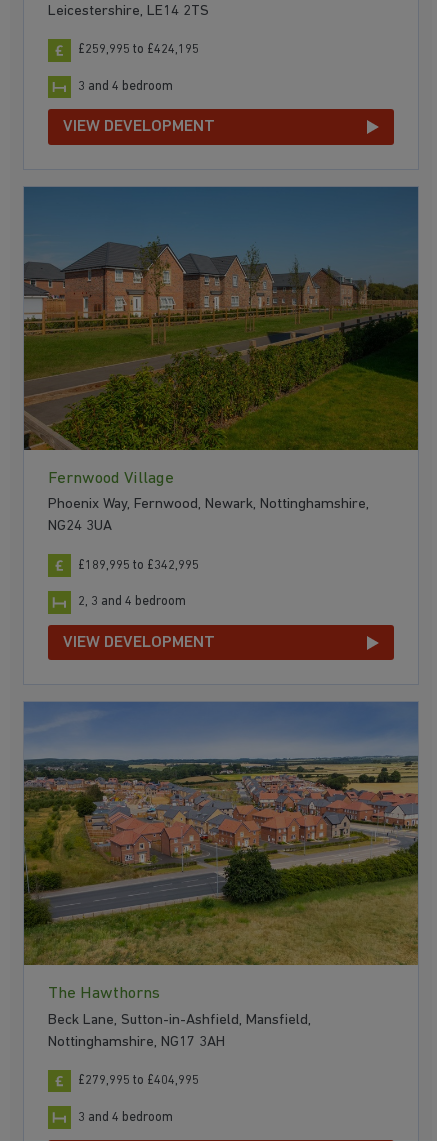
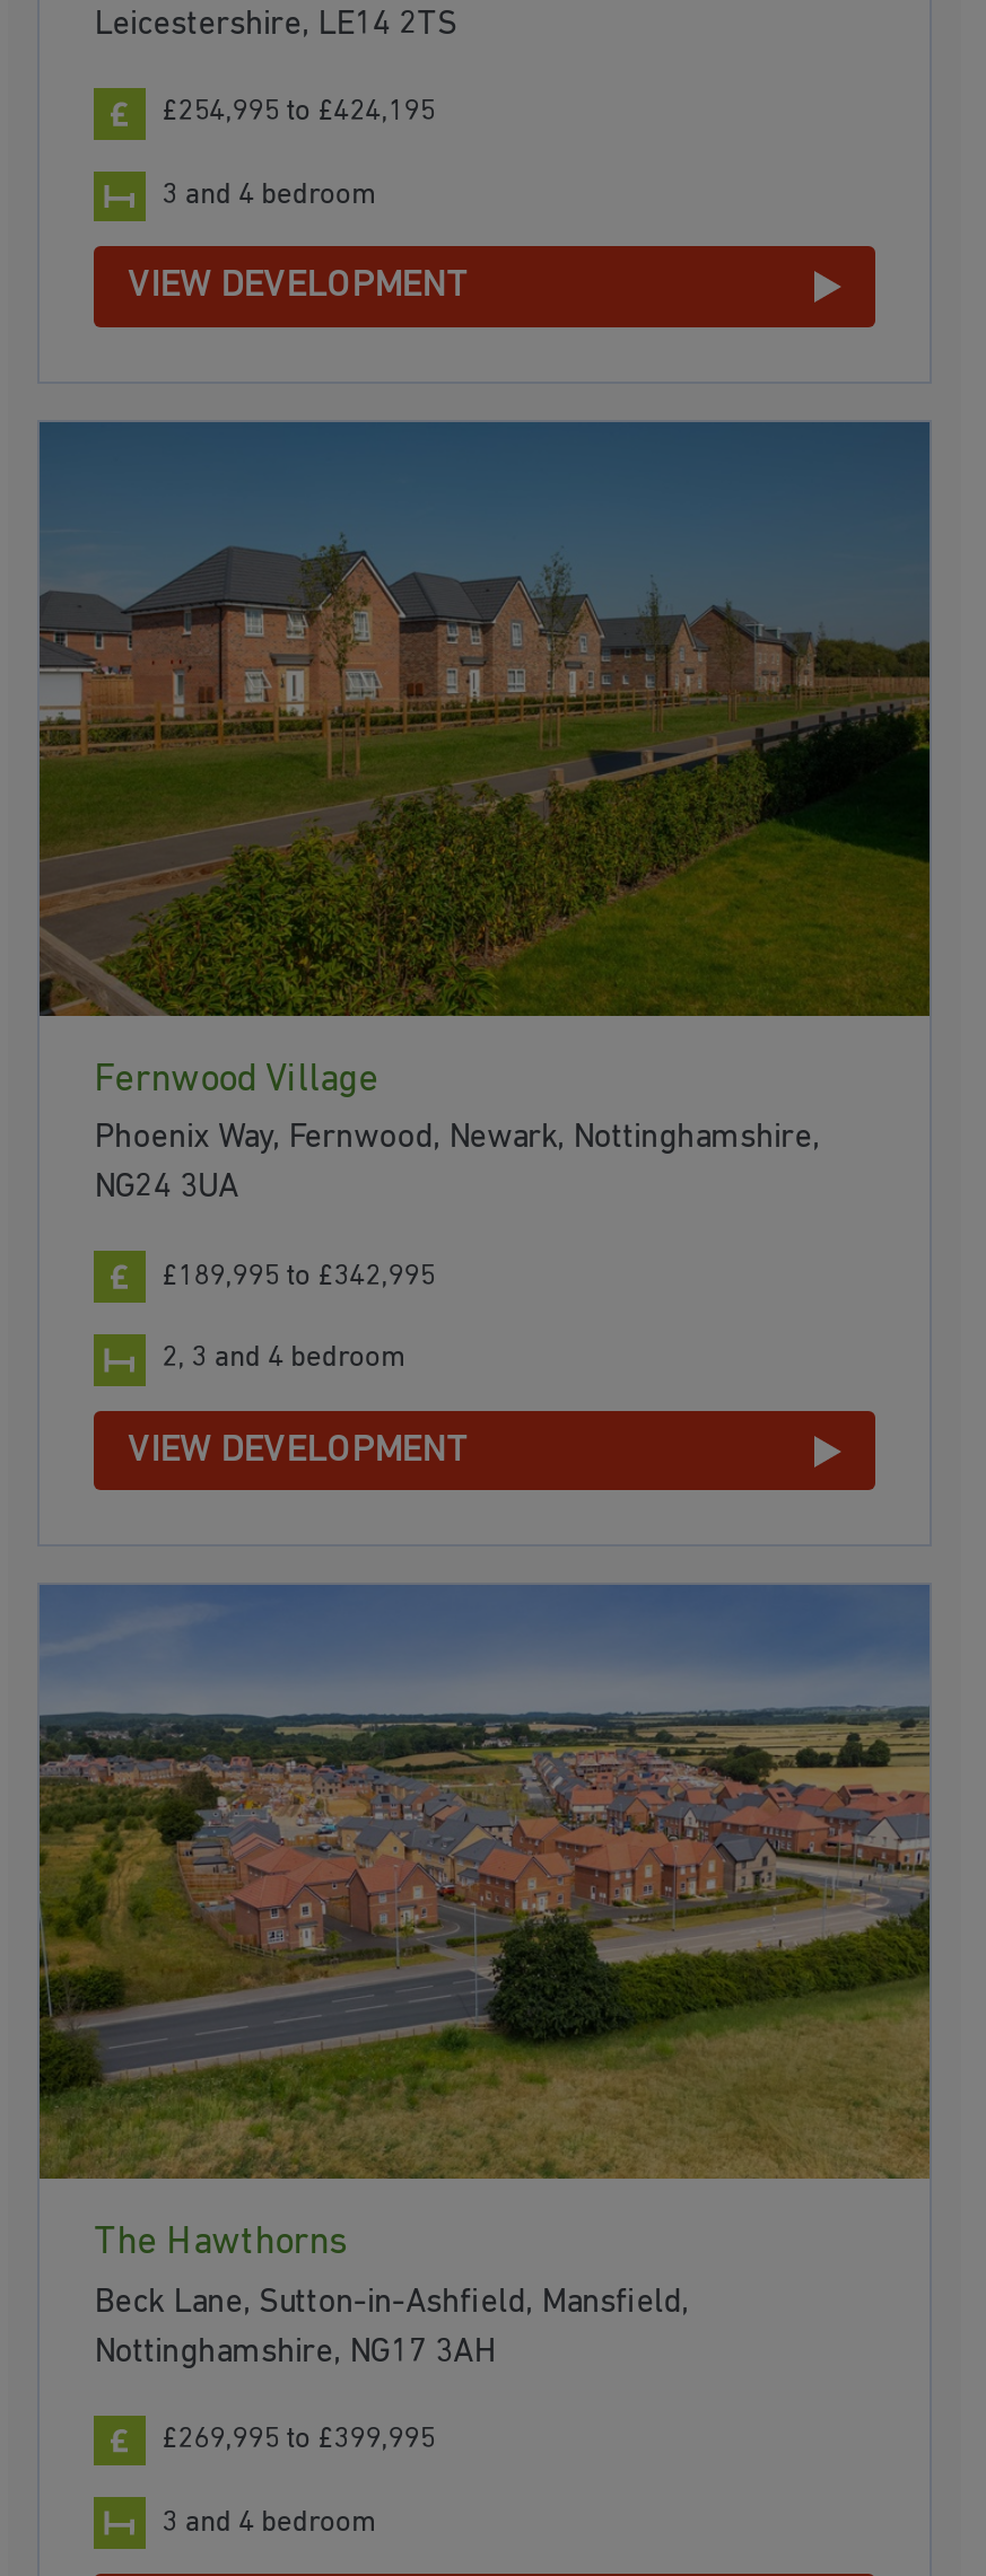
- £259,995 to £424,195
+ £254,995 to £424,195

- £279,995 to £404,995
+ £269,995 to £399,995
